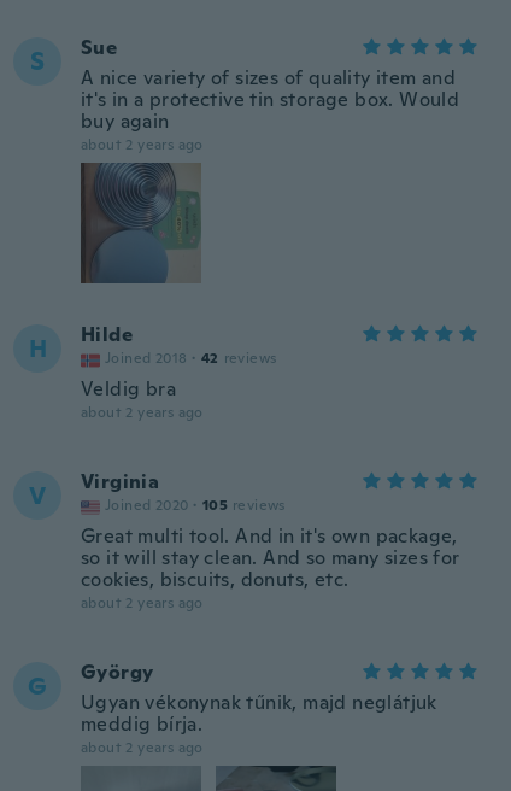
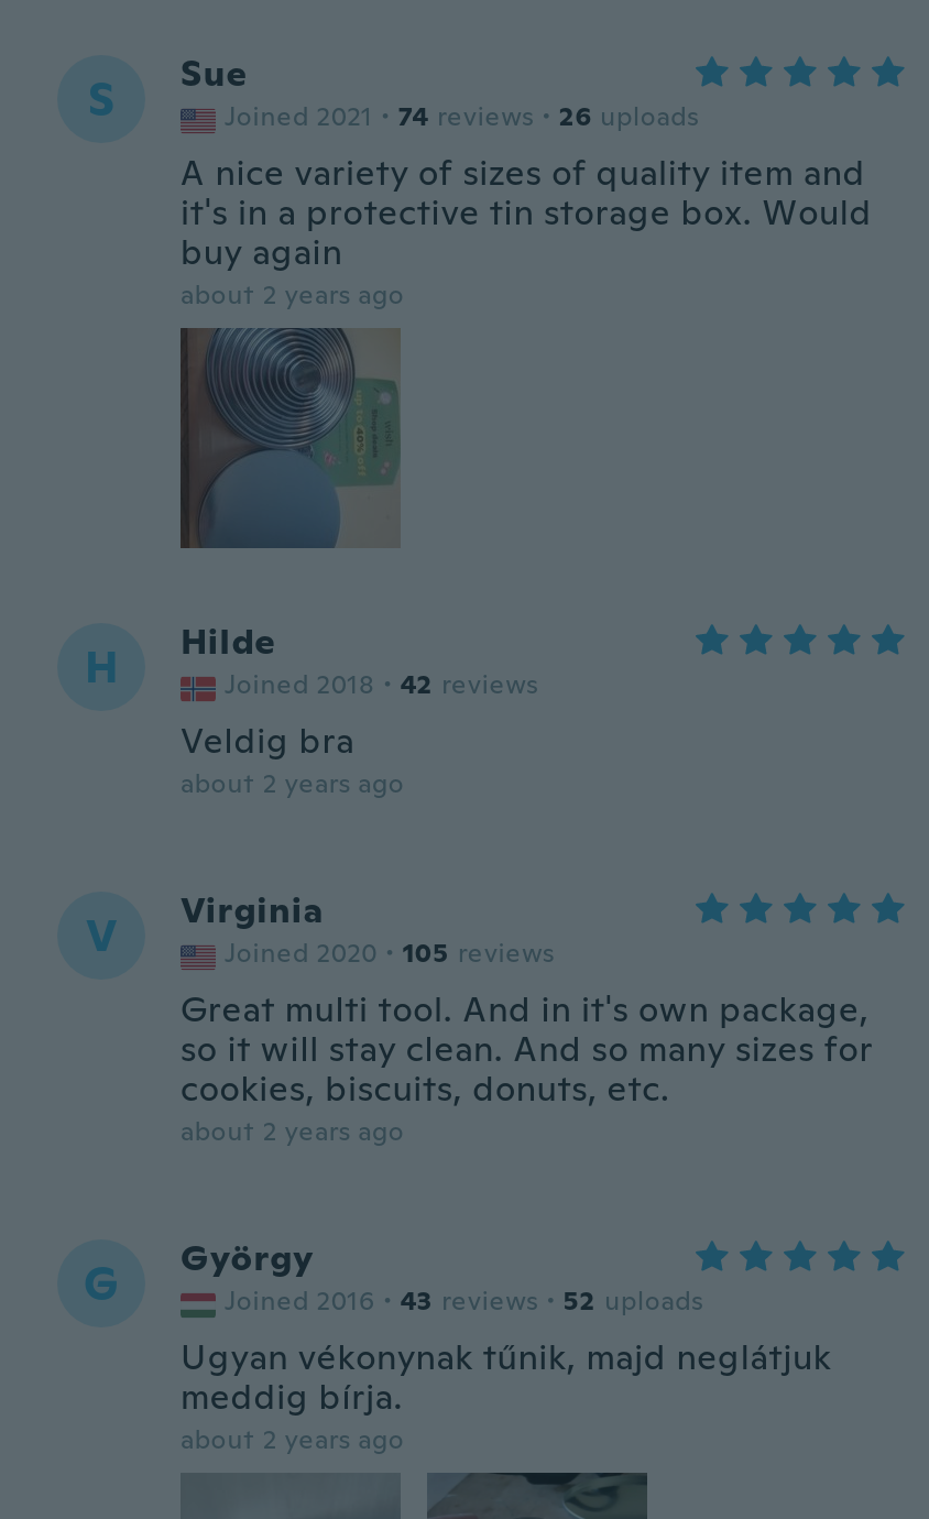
+ Joined 2021 · 74 reviews · 26 uploads

+ Joined 2016 · 43 reviews · 52 uploads
